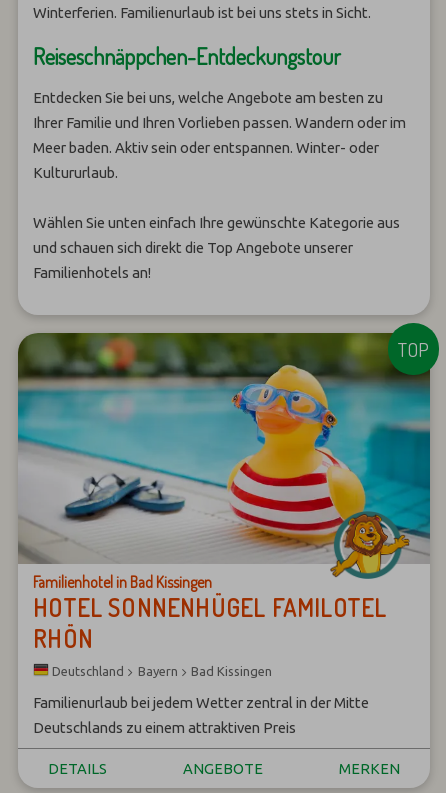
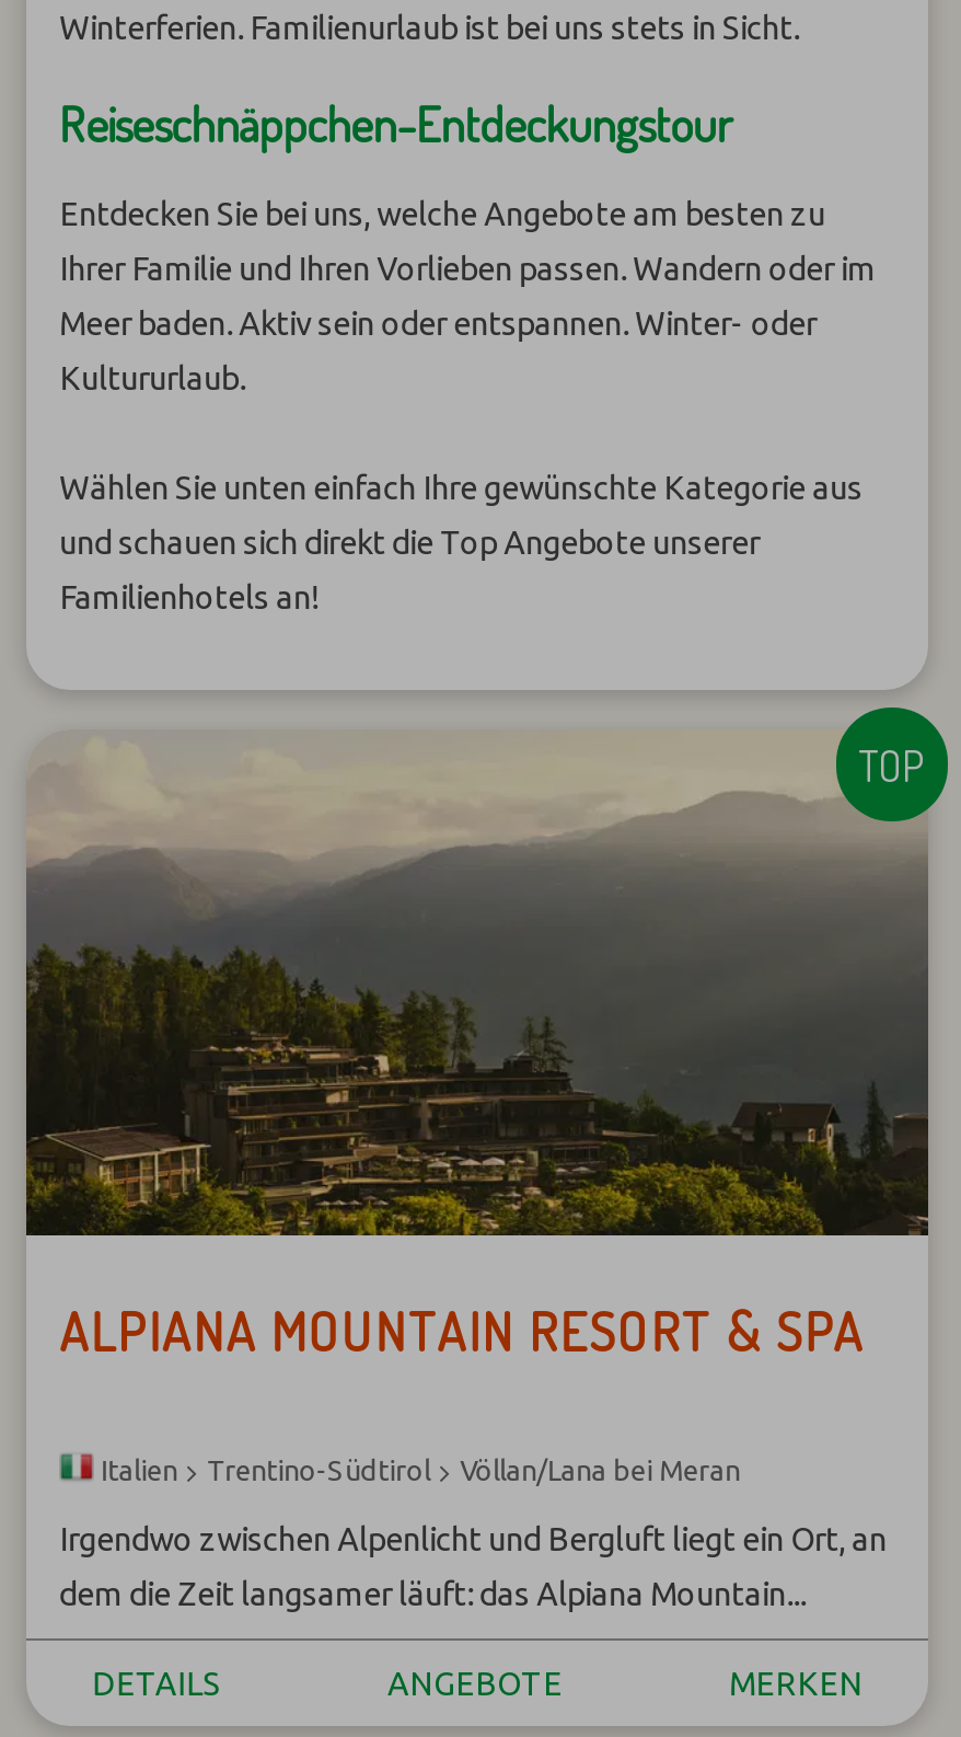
- [image]
- Familienhotel in Bad Kissingen
- HOTEL SONNENHÜGEL FAMILOTEL
- RHÖN
- Deutschland
- Bayern
- Bad Kissingen
- Familienurlaub bei jedem Wetter zentral in der Mitte
- Deutschlands zu einem attraktiven Preis
+ [image]
+ ALPIANA MOUNTAIN RESORT & SPA
+ Italien
+ Trentino-Südtirol
+ Völlan/Lana bei Meran
+ Irgendwo zwischen Alpenlicht und Bergluft liegt ein Ort, an
+ dem die Zeit langsamer läuft: das Alpiana Mountain...
